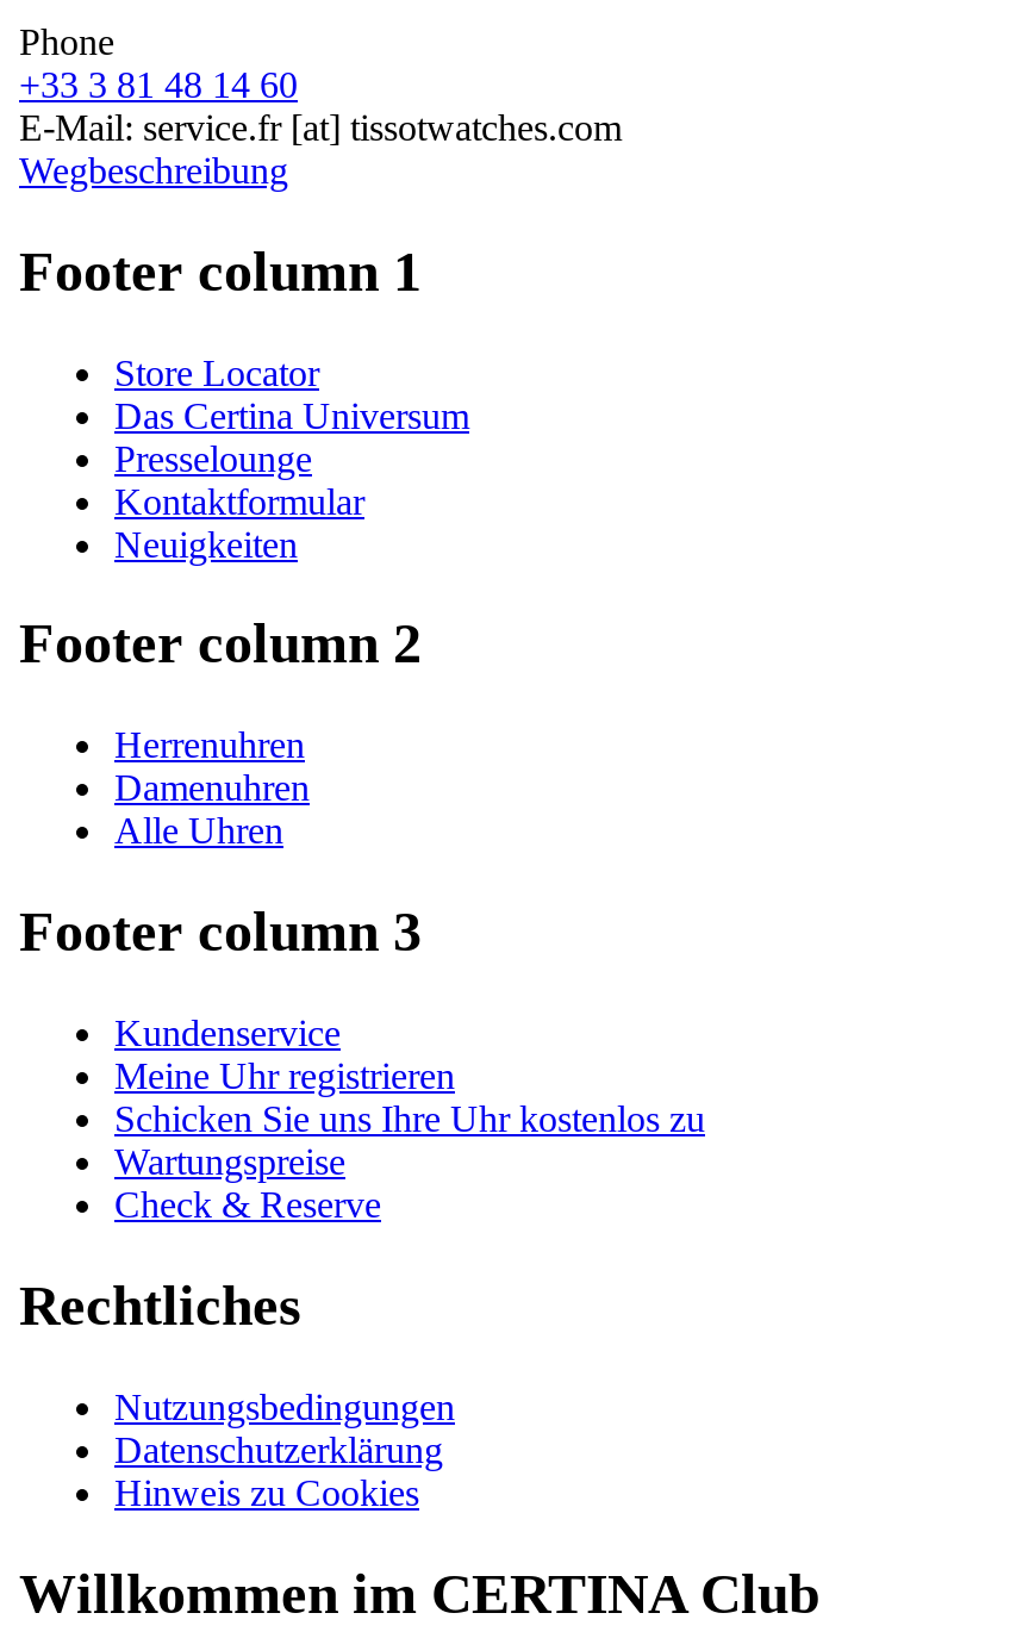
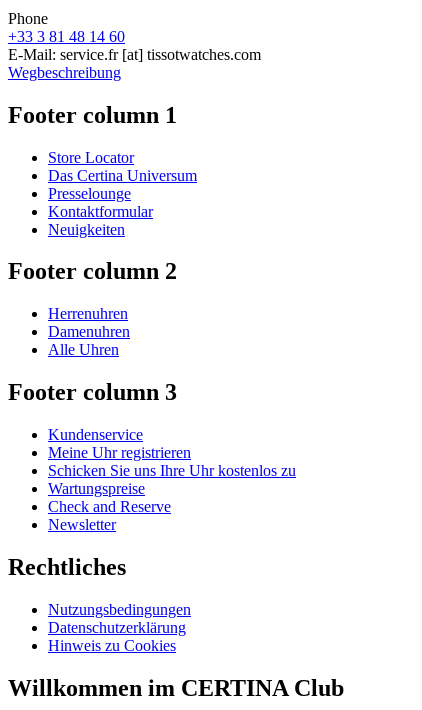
- Check & Reserve
+ Check and Reserve
+ Newsletter
